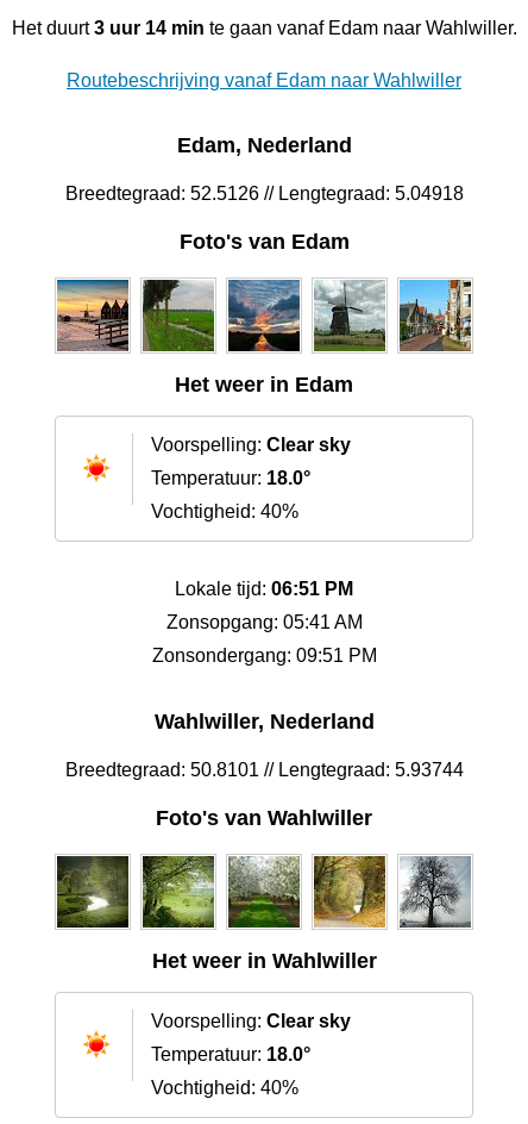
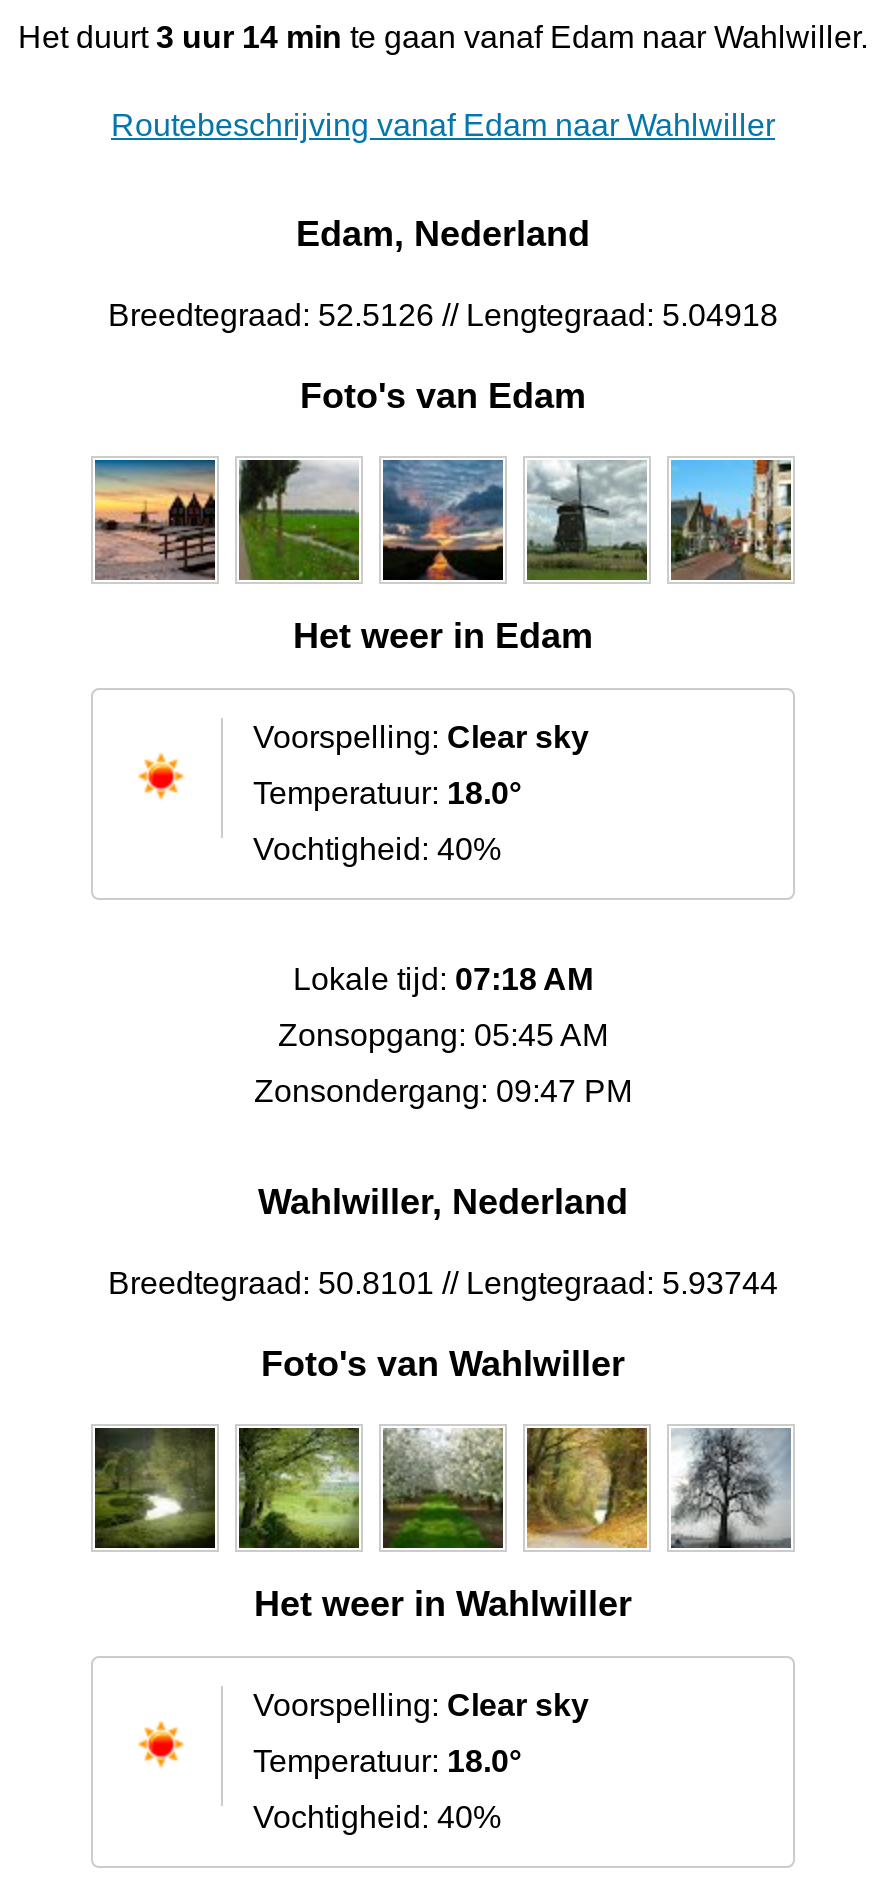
- Lokale tijd: 06:51 PM
+ Lokale tijd: 07:18 AM

- Zonsopgang: 05:41 AM
+ Zonsopgang: 05:45 AM

- Zonsondergang: 09:51 PM
+ Zonsondergang: 09:47 PM
